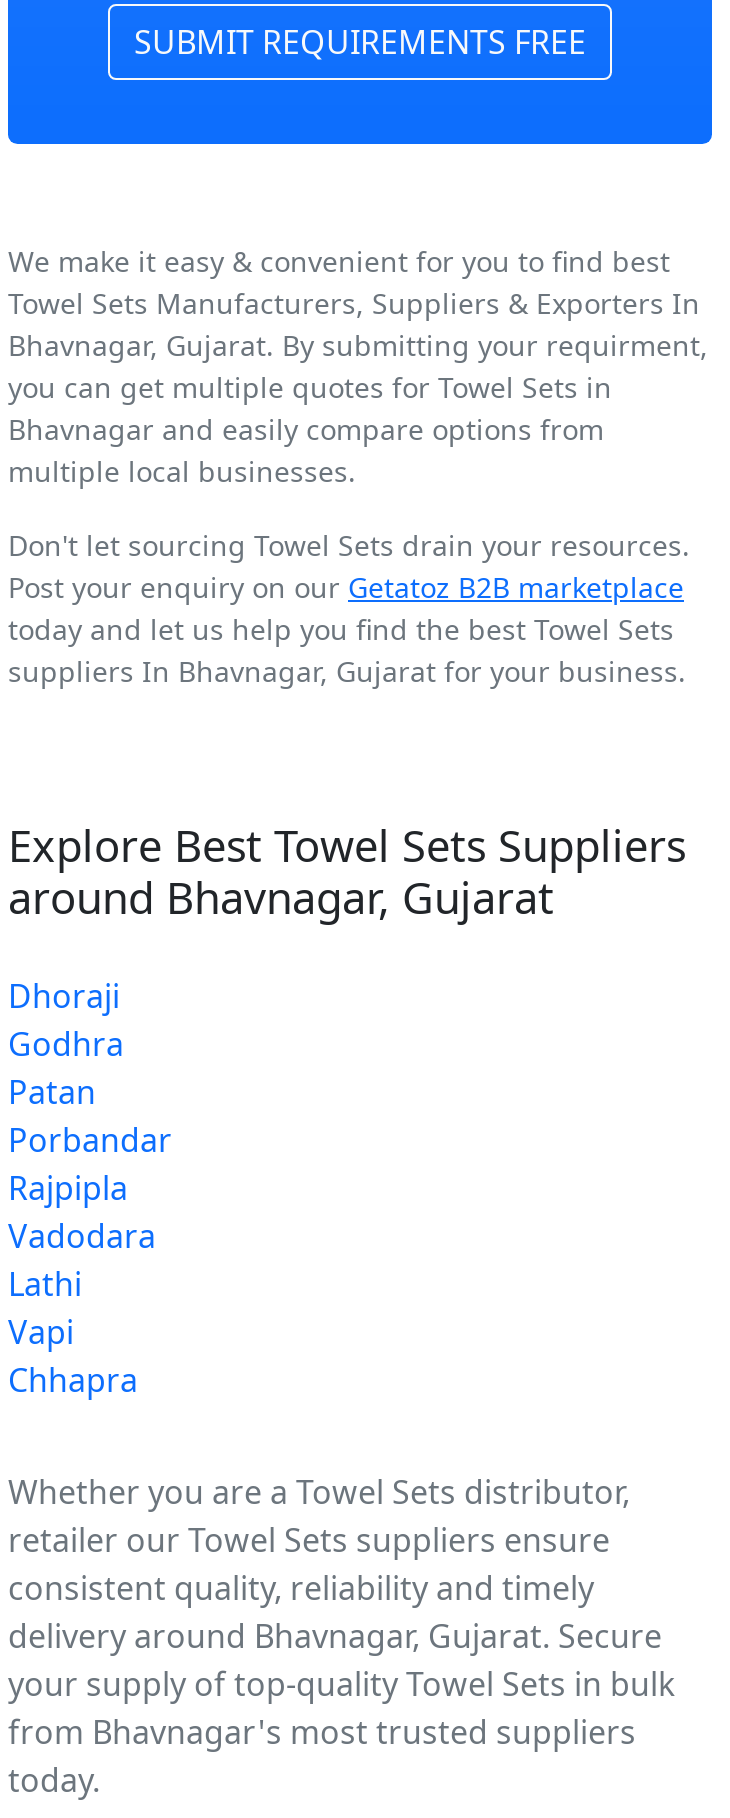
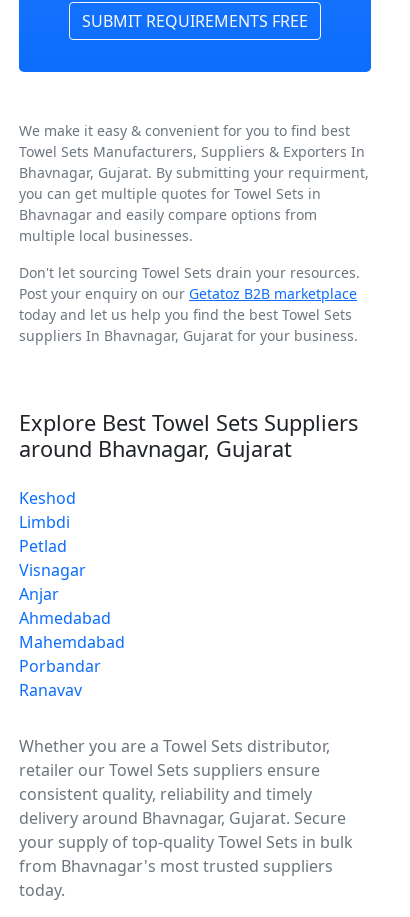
- Dhoraji
- Godhra
- Patan
+ Keshod
+ Limbdi
+ Petlad
+ Visnagar
+ Anjar
+ Ahmedabad
+ Mahemdabad

moved down: Porbandar

- Rajpipla
- Vadodara
- Lathi
- Vapi
- Chhapra
+ Ranavav
